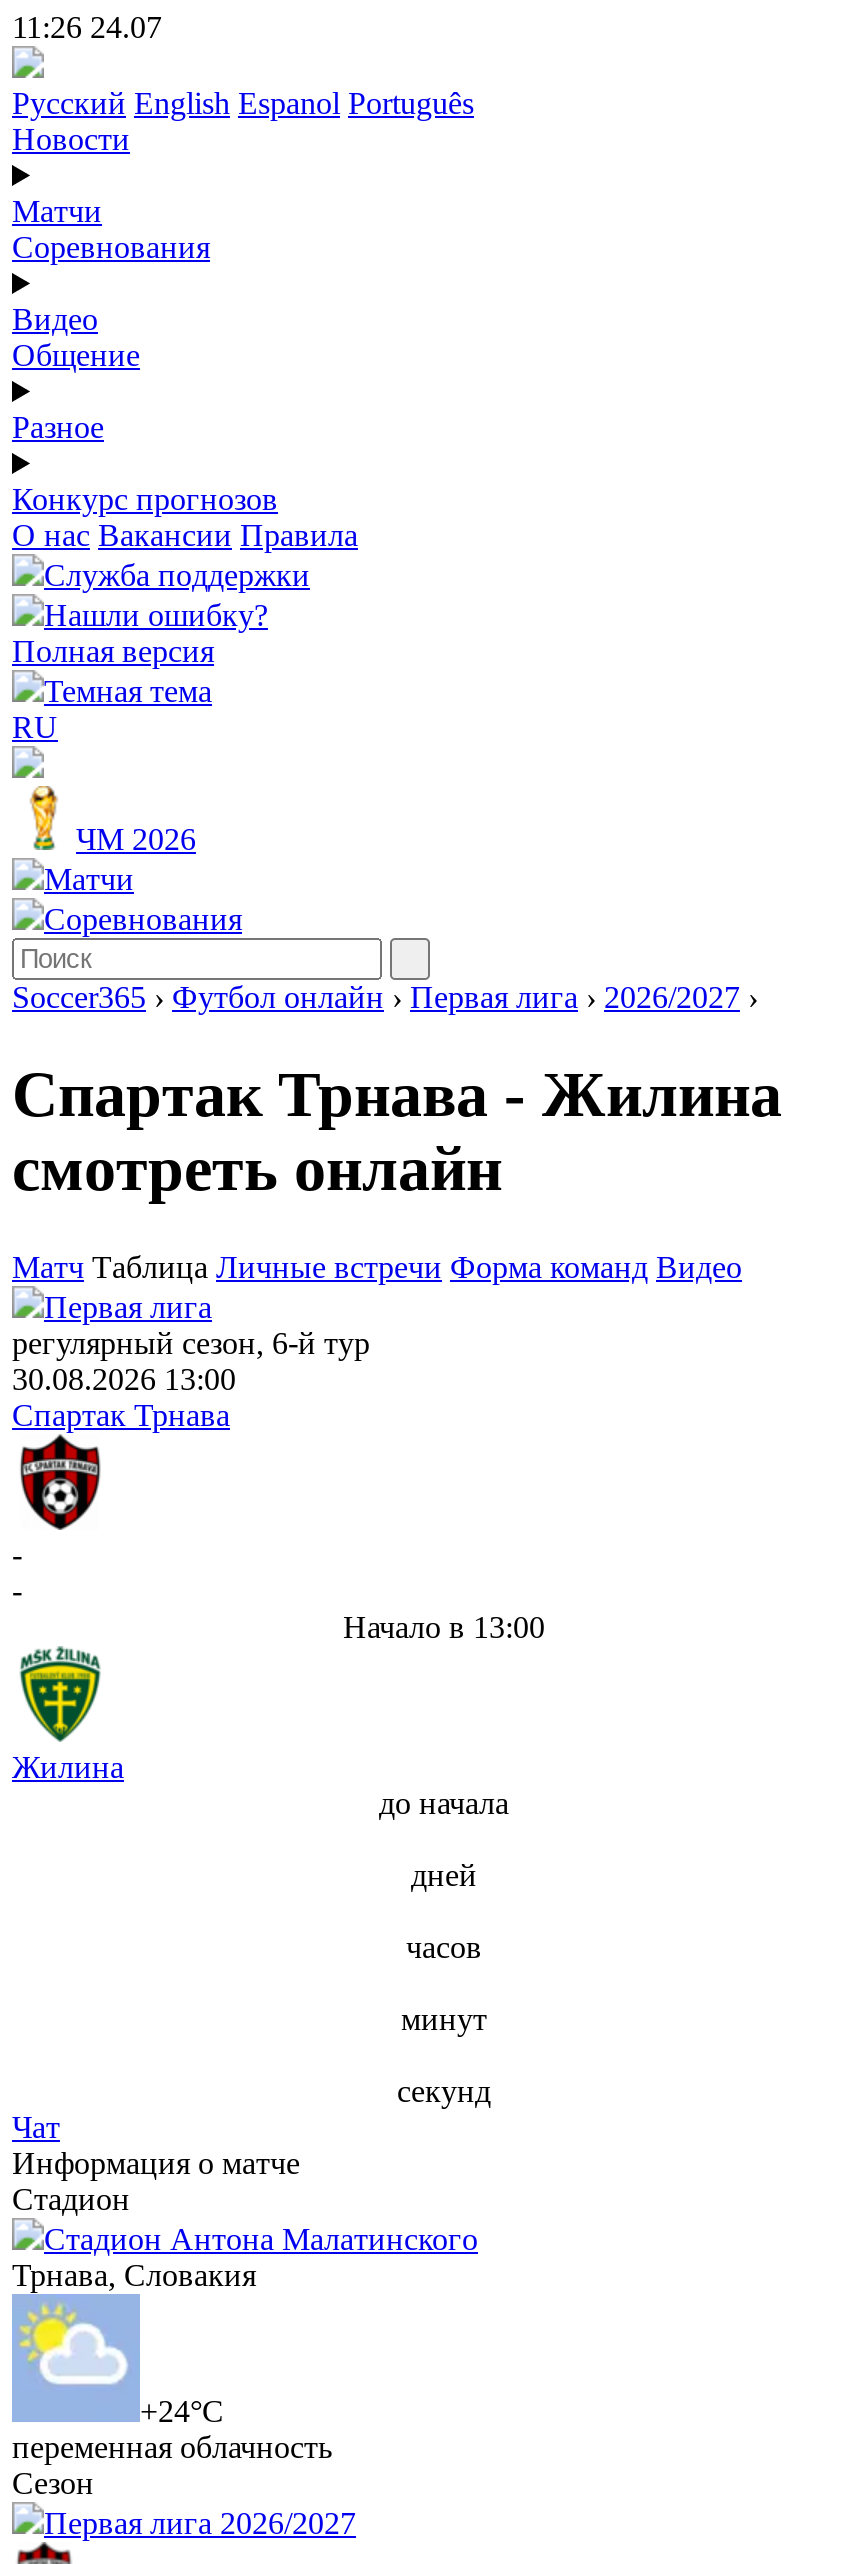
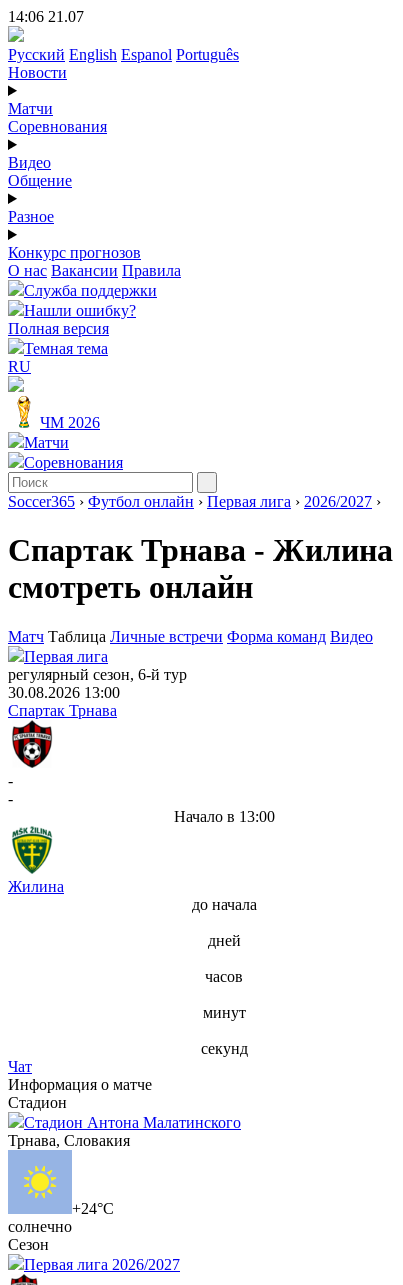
- 11:26 24.07
+ 14:06 21.07

- [image]
- переменная облачность
+ [image]
+ солнечно
